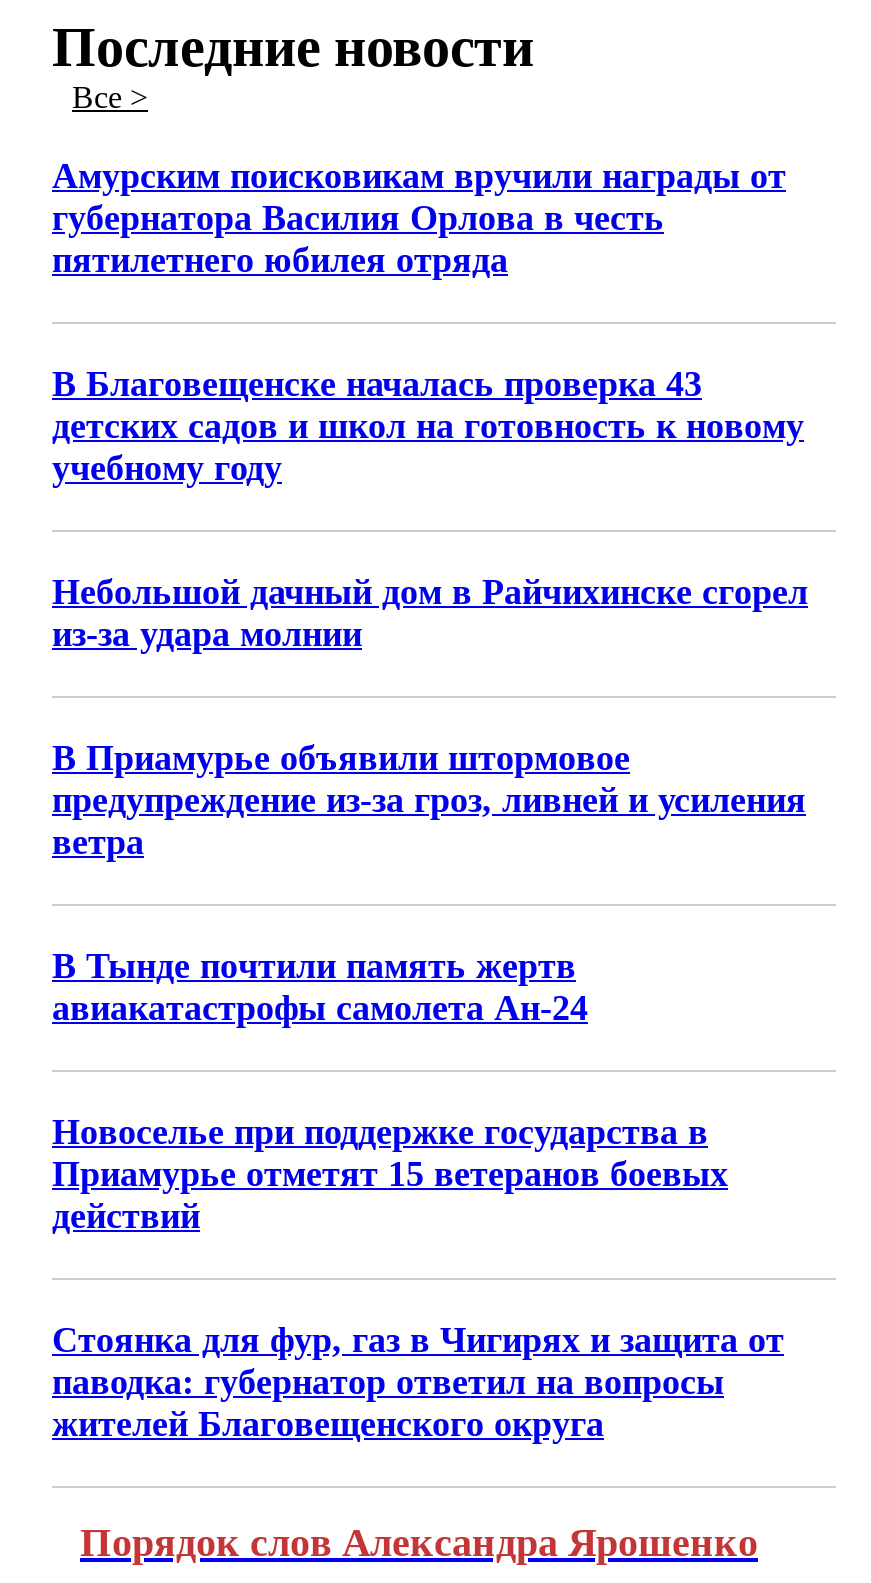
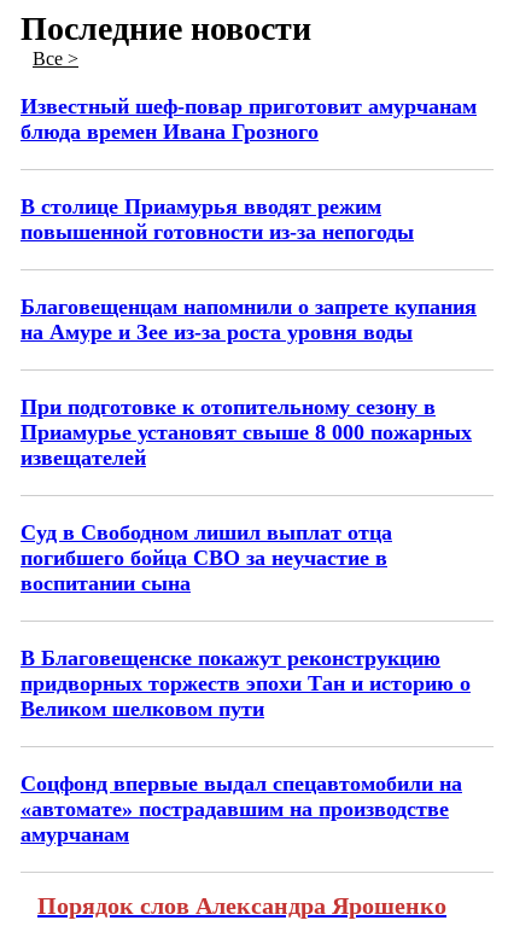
- Амурским поисковикам вручили награды от
- губернатора Василия Орлова в честь
- пятилетнего юбилея отряда
+ Известный шеф-повар приготовит амурчанам
+ блюда времен Ивана Грозного

- В Благовещенске началась проверка 43
- детских садов и школ на готовность к новому
- учебному году
+ В столице Приамурья вводят режим
+ повышенной готовности из-за непогоды

- Небольшой дачный дом в Райчихинске сгорел
- из-за удара молнии
+ Благовещенцам напомнили о запрете купания
+ на Амуре и Зее из-за роста уровня воды

- В Приамурье объявили штормовое
- предупреждение из-за гроз, ливней и усиления
- ветра
+ При подготовке к отопительному сезону в
+ Приамурье установят свыше 8 000 пожарных
+ извещателей

- В Тынде почтили память жертв
- авиакатастрофы самолета Ан-24
+ Суд в Свободном лишил выплат отца
+ погибшего бойца СВО за неучастие в
+ воспитании сына

- Новоселье при поддержке государства в
- Приамурье отметят 15 ветеранов боевых
- действий
+ В Благовещенске покажут реконструкцию
+ придворных торжеств эпохи Тан и историю о
+ Великом шелковом пути

- Стоянка для фур, газ в Чигирях и защита от
- паводка: губернатор ответил на вопросы
- жителей Благовещенского округа
+ Соцфонд впервые выдал спецавтомобили на
+ «автомате» пострадавшим на производстве
+ амурчанам
